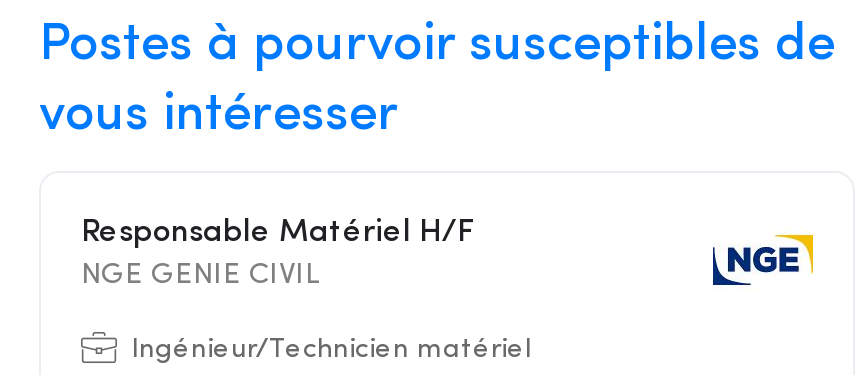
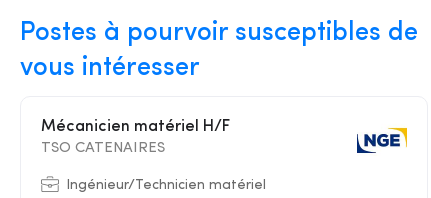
- Responsable Matériel H/F
- NGE GENIE CIVIL
+ Mécanicien matériel H/F
+ TSO CATENAIRES
